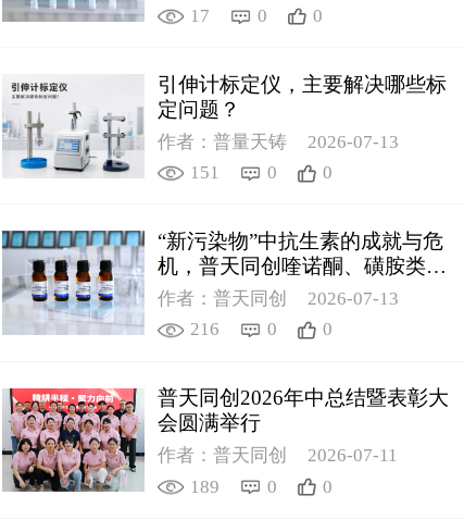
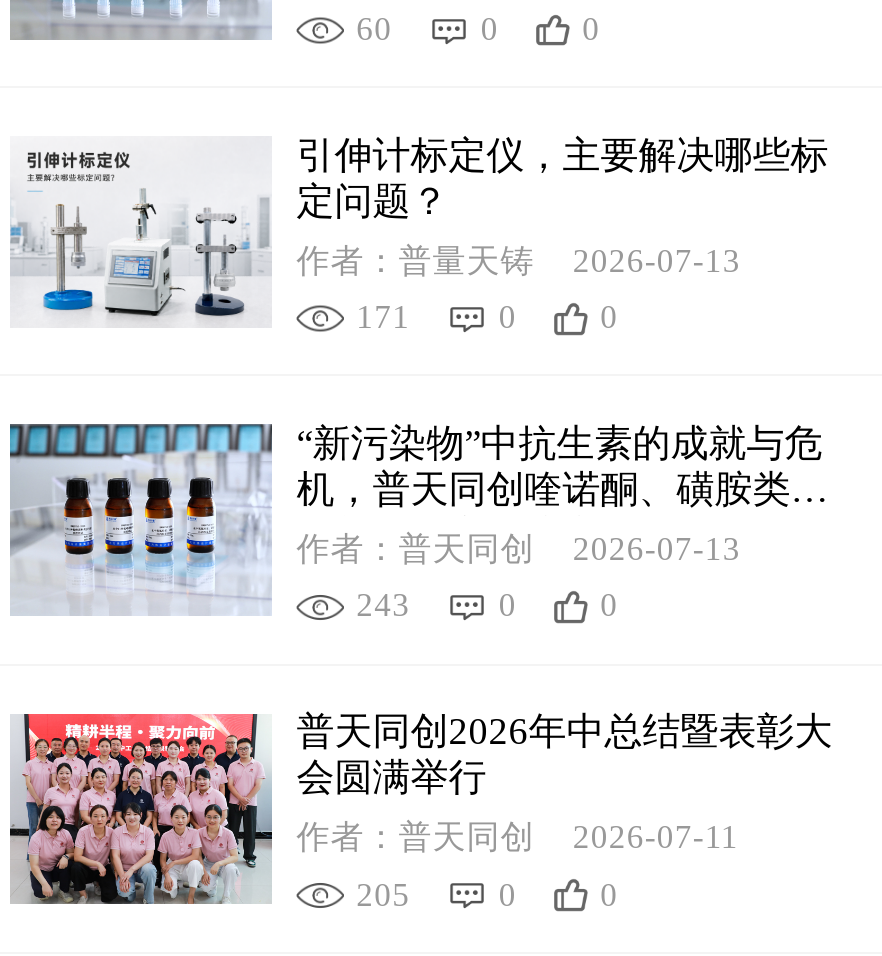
- 17
+ 60

- 151
+ 171

- 216
+ 243

- 189
+ 205
